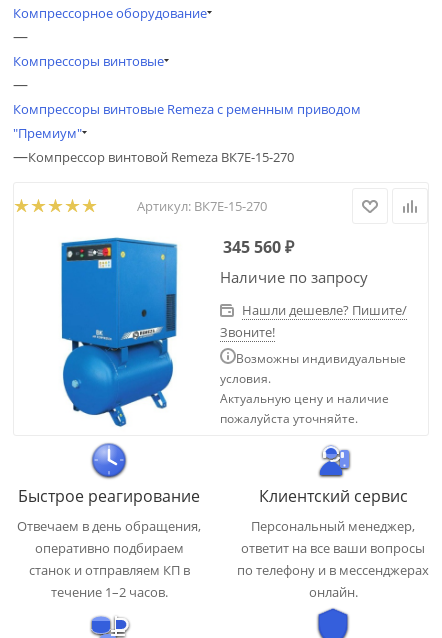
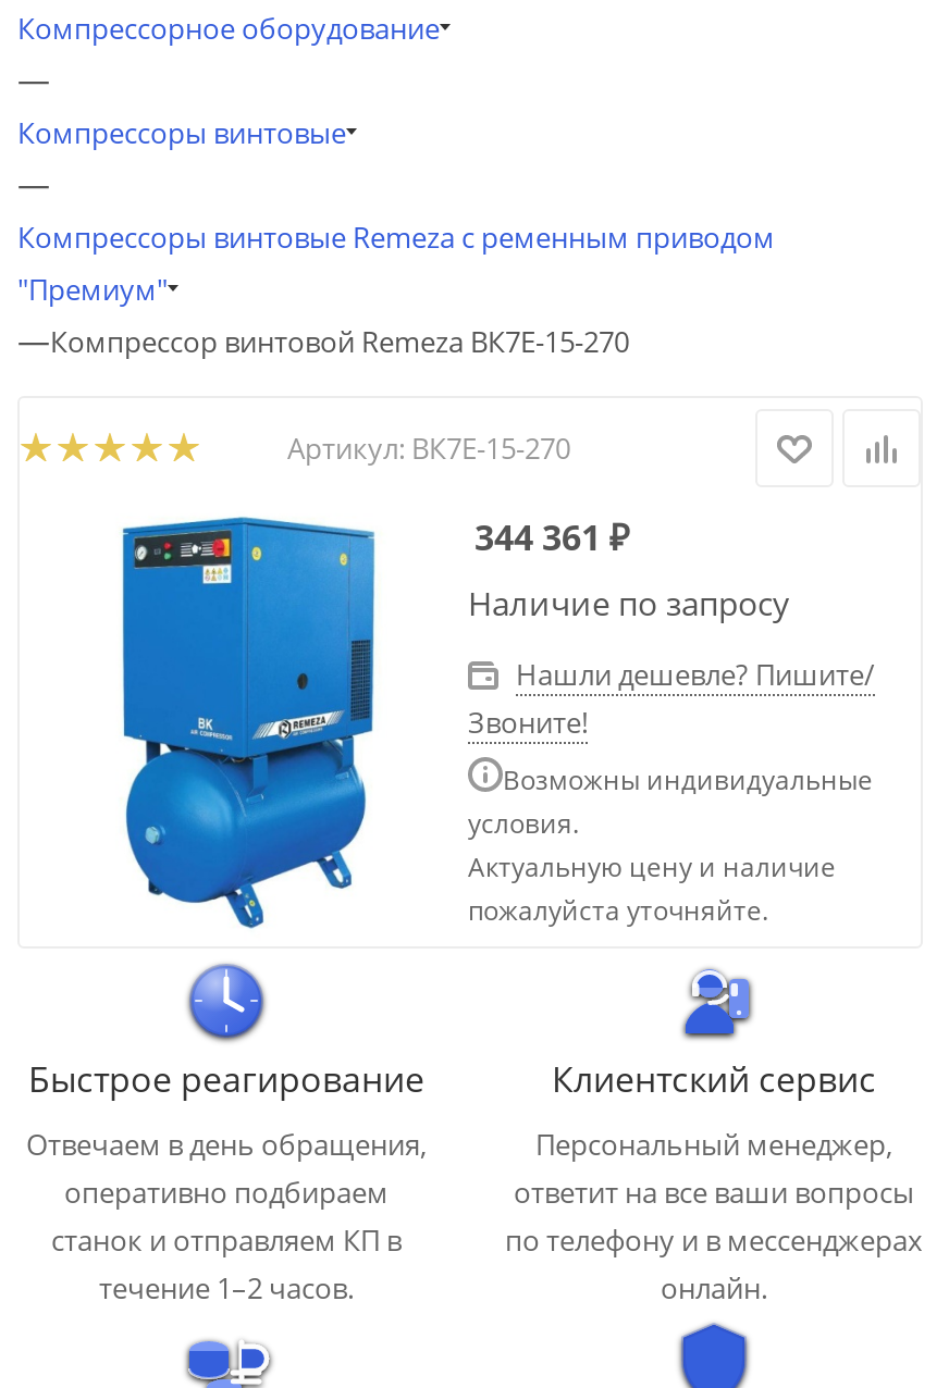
- 345 560 ₽
+ 344 361 ₽
